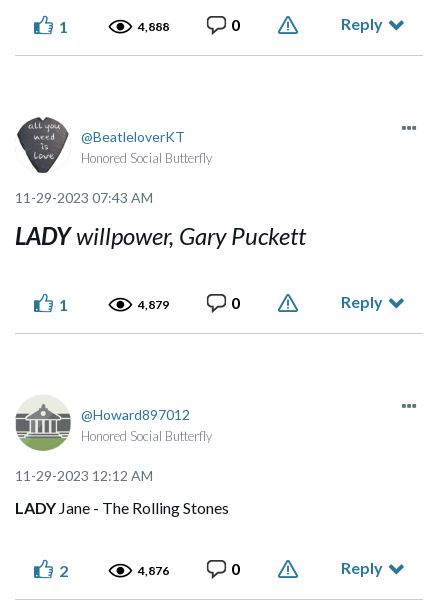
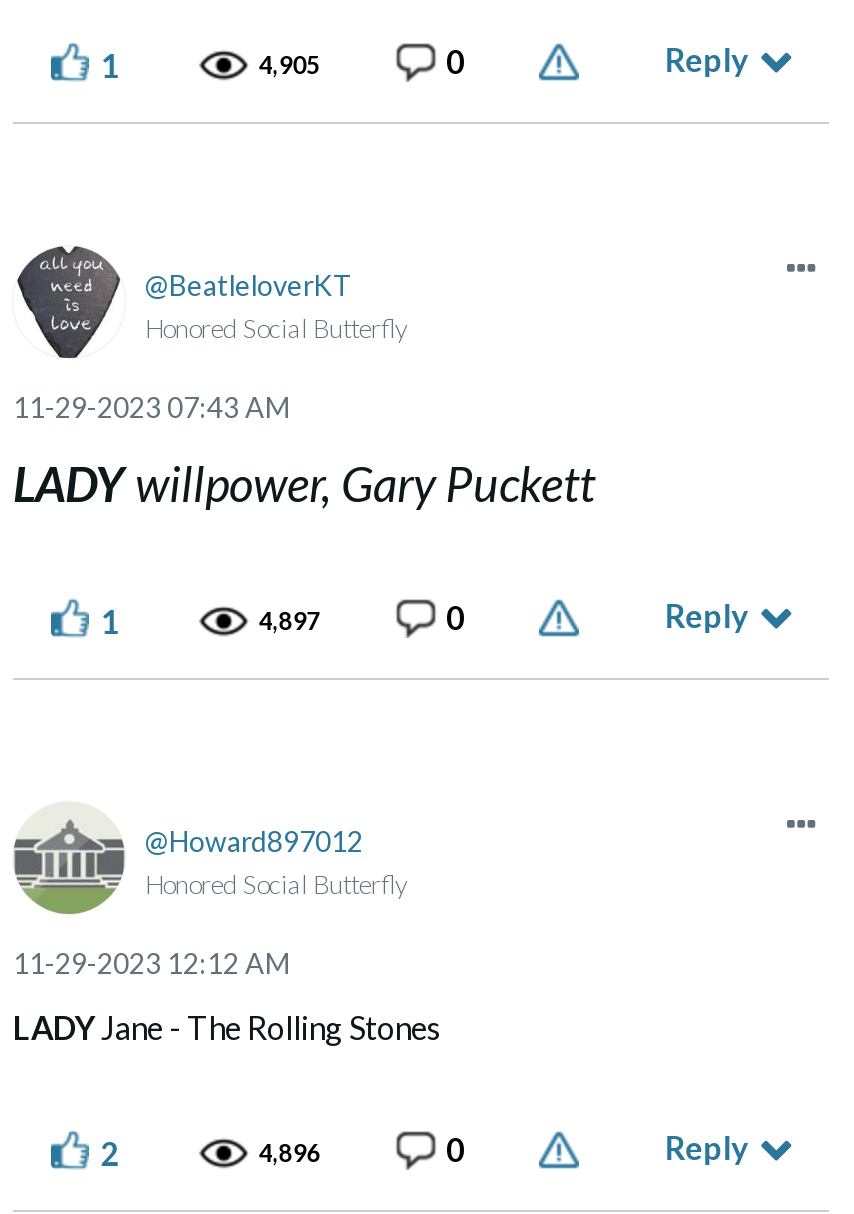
- 4,888
+ 4,905

- 4,879
+ 4,897

- 4,876
+ 4,896
